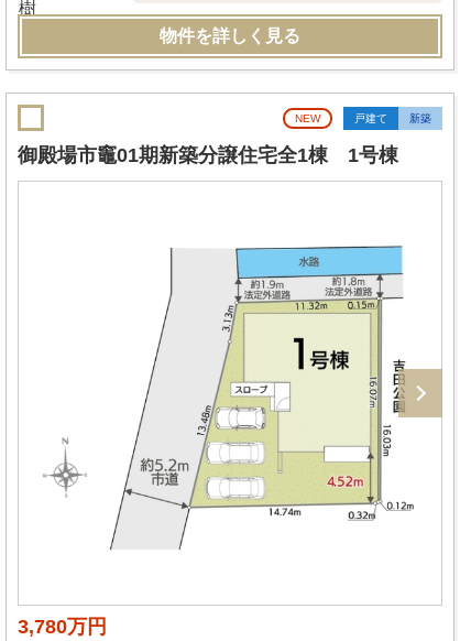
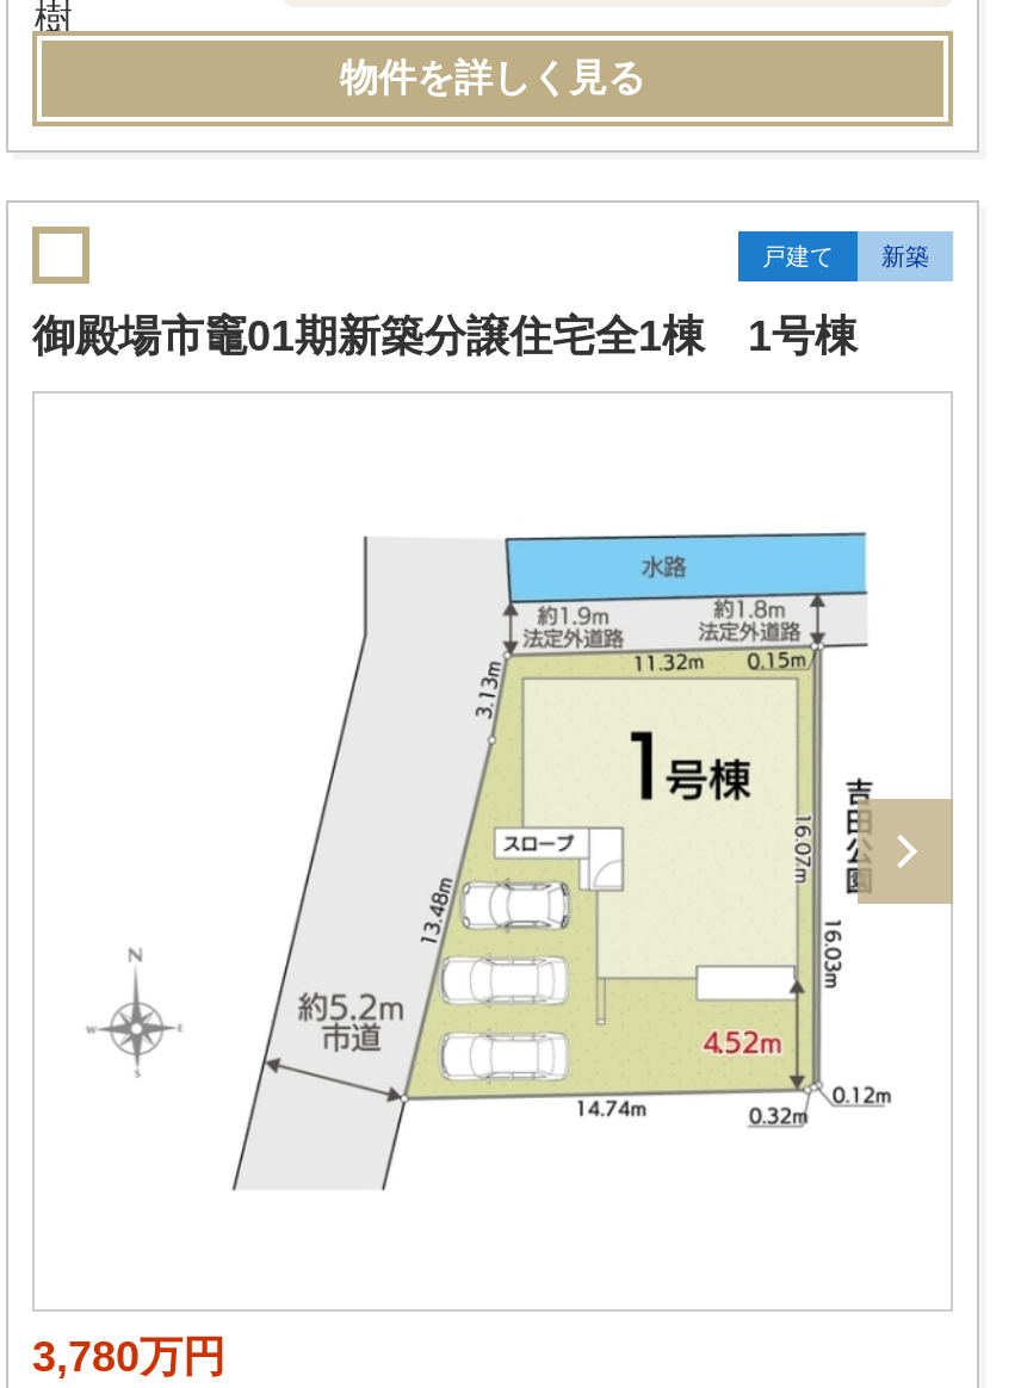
- NEW
